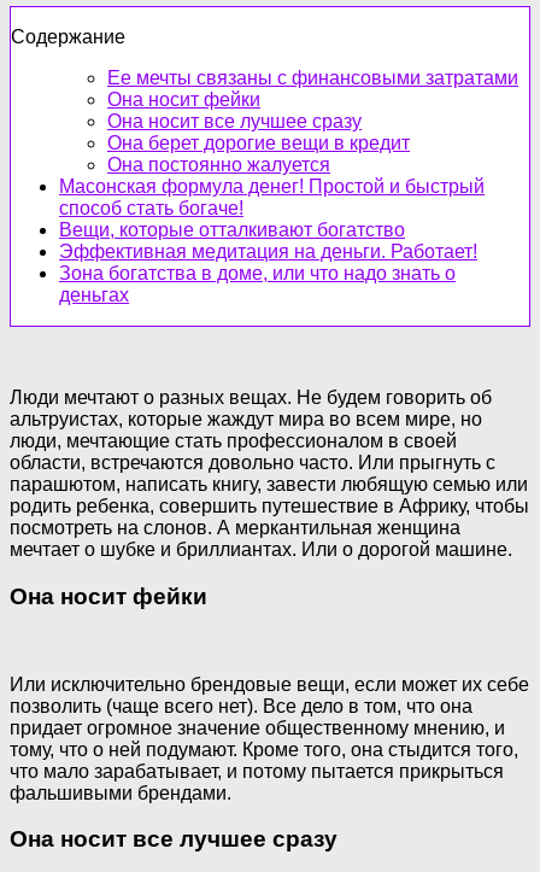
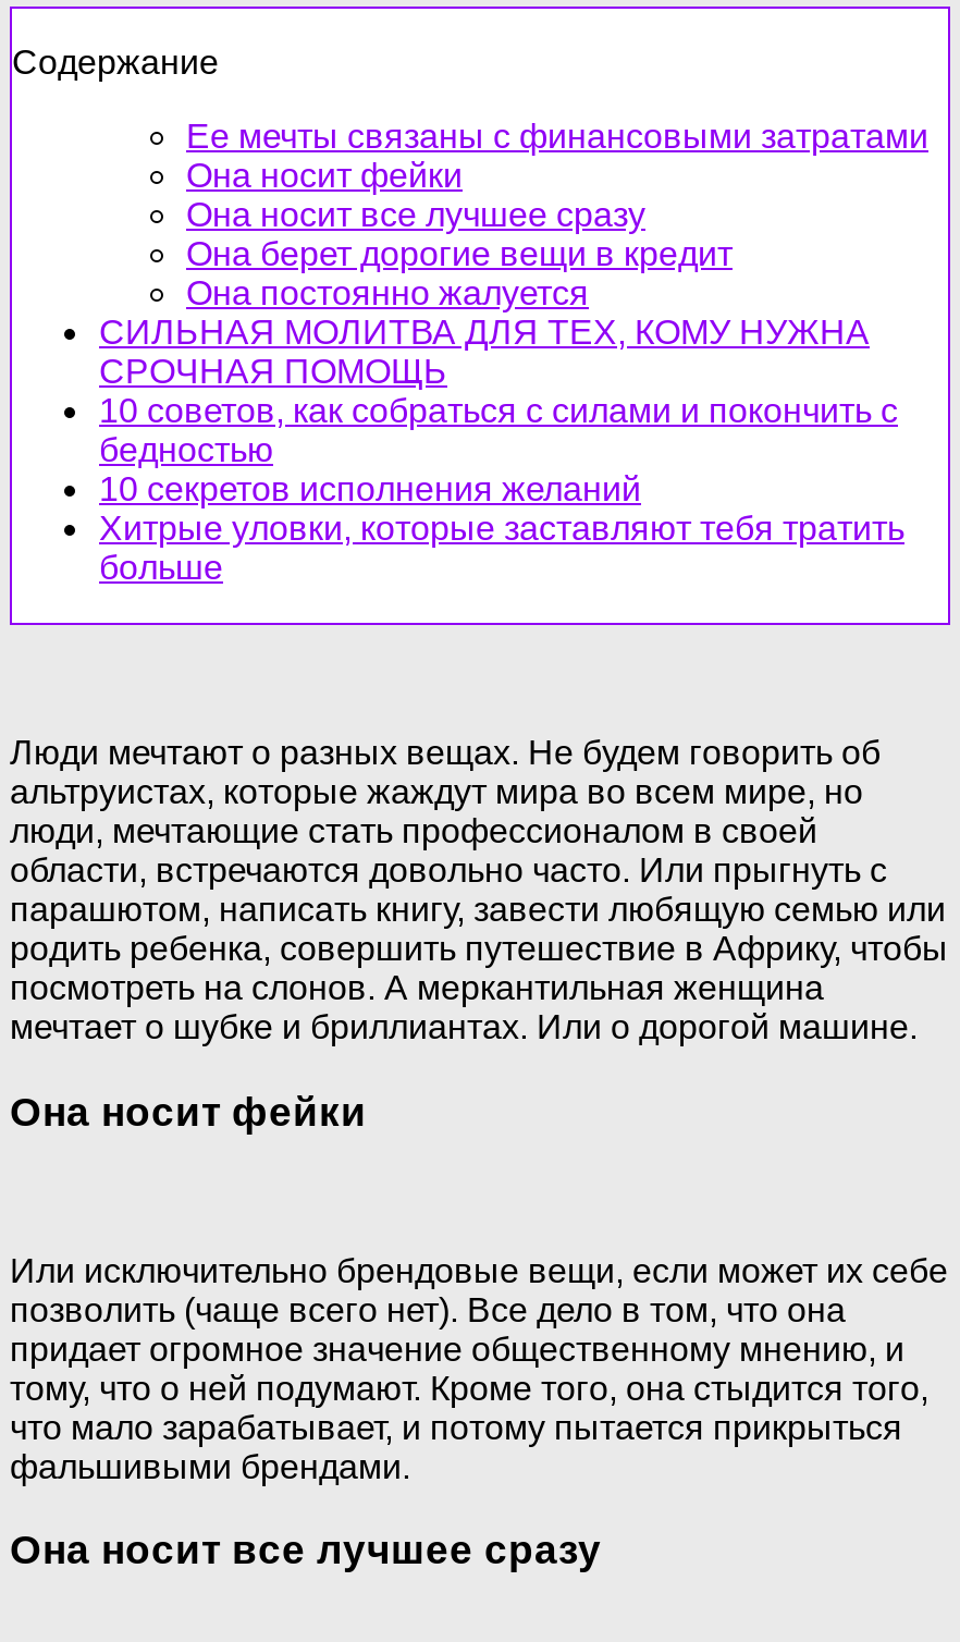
- Масонская формула денег! Простой и быстрый
- способ стать богаче!
- Вещи, которые отталкивают богатство
- Эффективная медитация на деньги. Работает!
- Зона богатства в доме, или что надо знать о
- деньгах
+ СИЛЬНАЯ МОЛИТВА ДЛЯ ТЕХ, КОМУ НУЖНА
+ СРОЧНАЯ ПОМОЩЬ
+ 10 советов, как собраться с силами и покончить с
+ бедностью
+ 10 секретов исполнения желаний
+ Хитрые уловки, которые заставляют тебя тратить
+ больше
